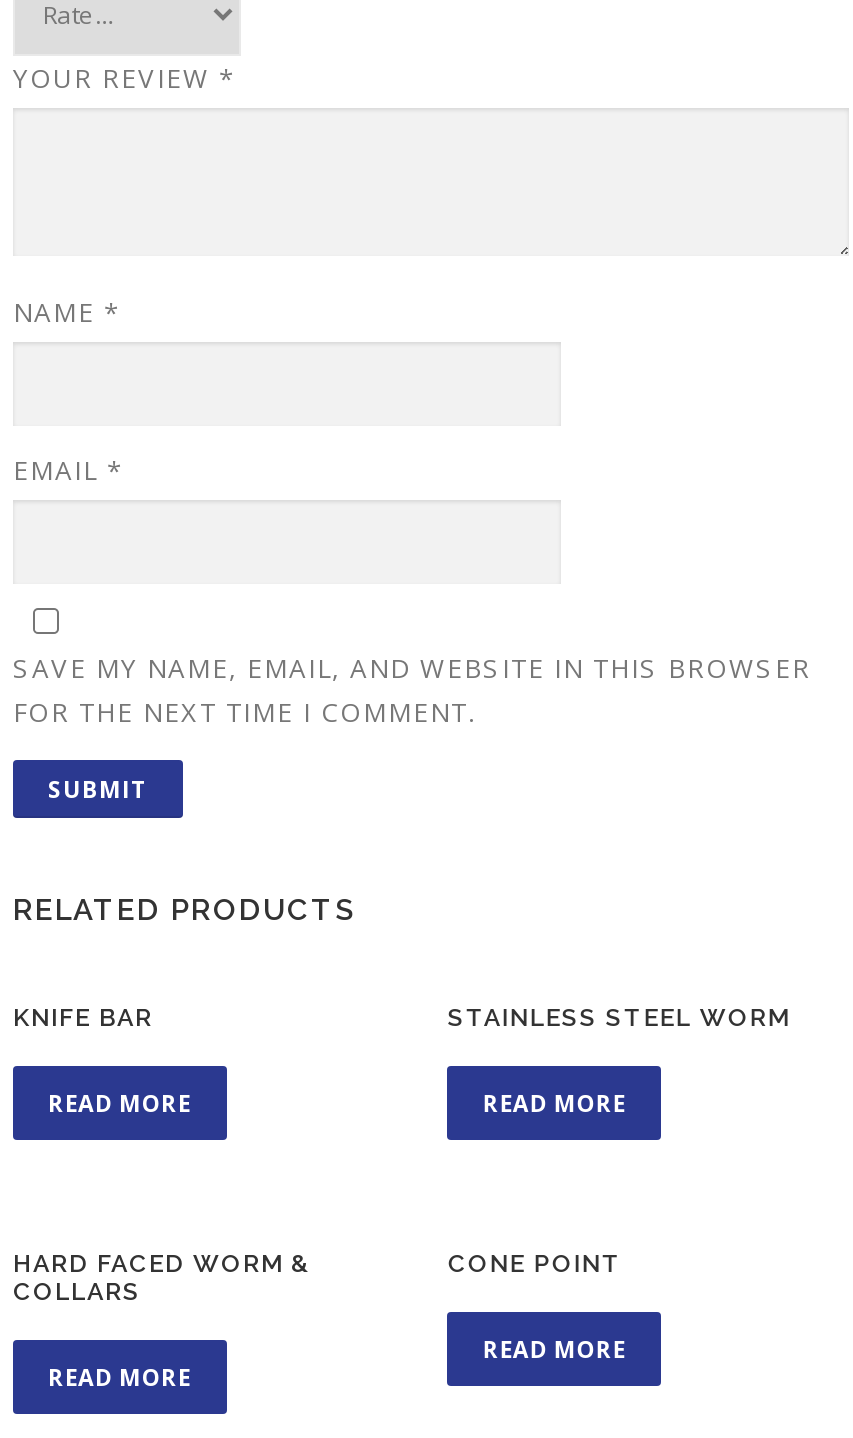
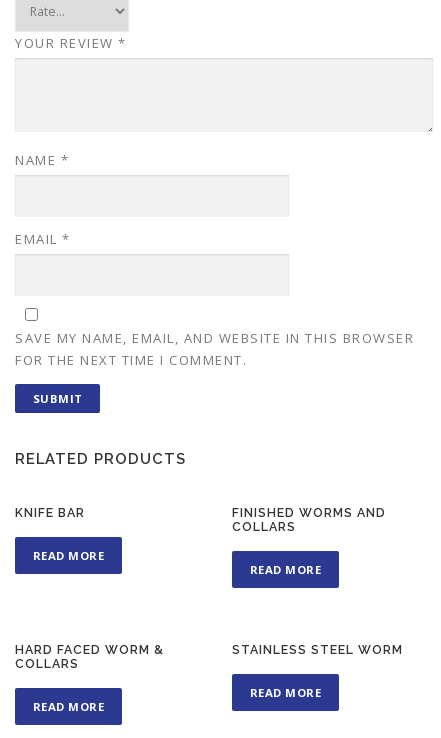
moved down: STAINLESS STEEL WORM

+ FINISHED WORMS AND
+ COLLARS

- CONE POINT
